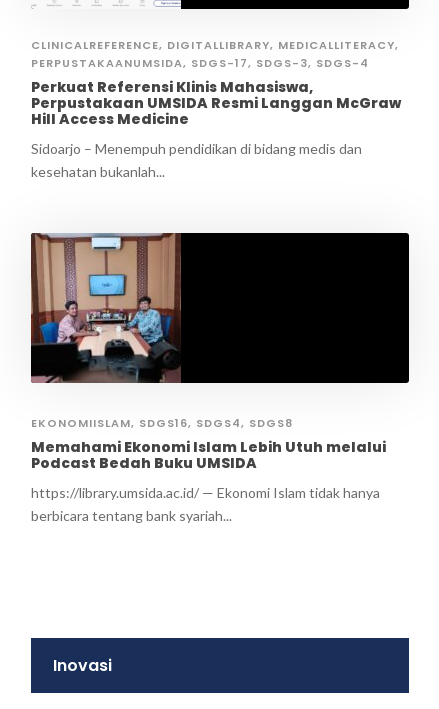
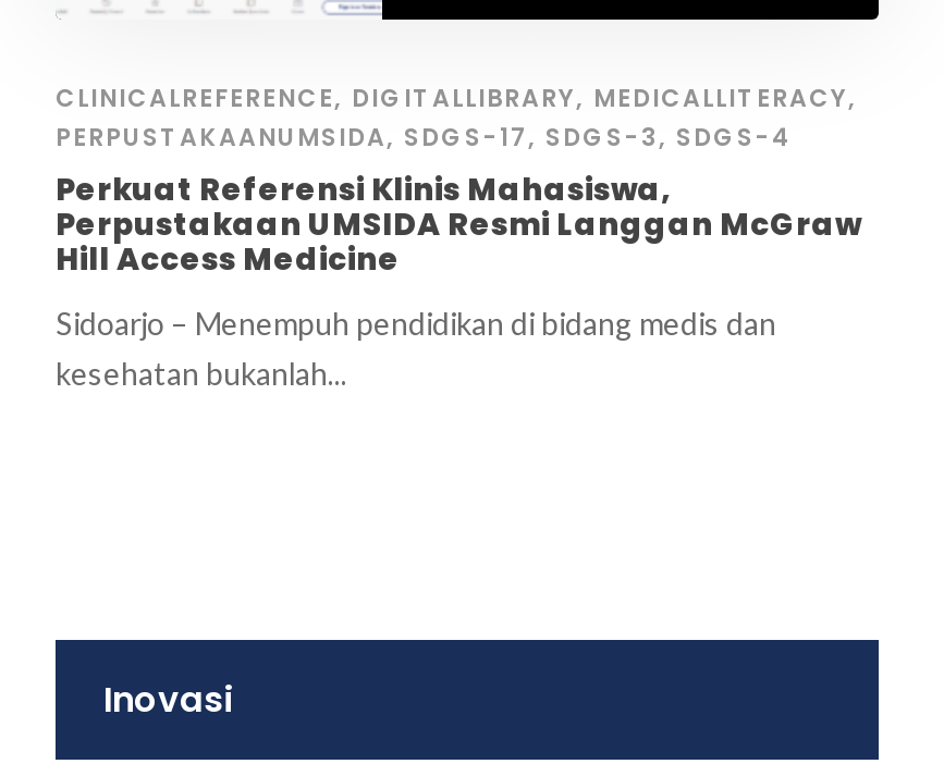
- [image]
- EKONOMIISLAM, SDGS16, SDGS4, SDGS8
- Memahami Ekonomi Islam Lebih Utuh melalui
- Podcast Bedah Buku UMSIDA
- https://library.umsida.ac.id/ — Ekonomi Islam tidak hanya
- berbicara tentang bank syariah...
